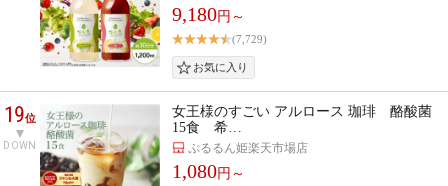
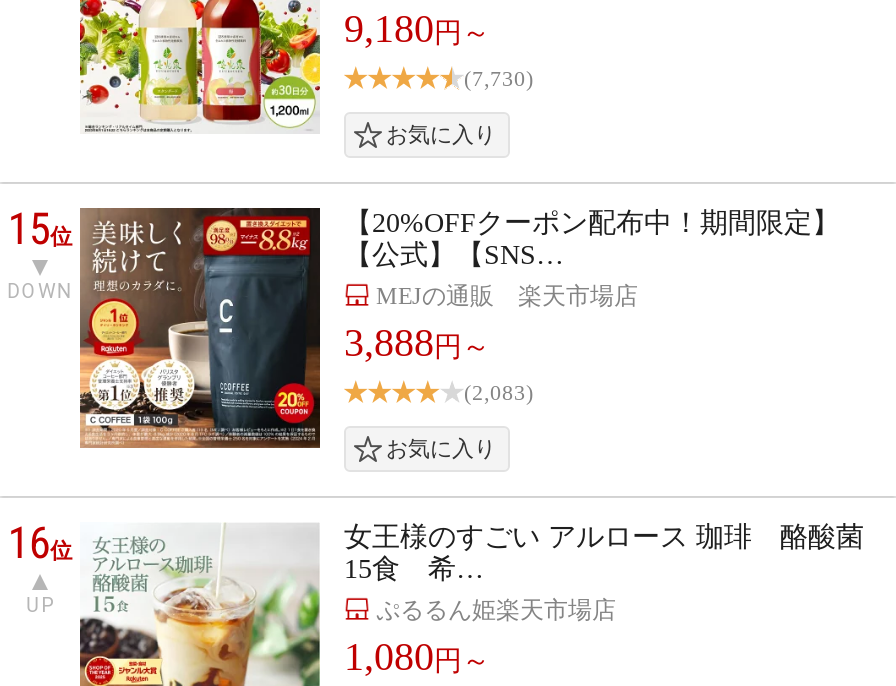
+ [image]
+ 【20%OFFクーポン配布中！期間限定】
+ 【公式】【SNS…
+ MEJの通販 楽天市場店
+ 3,888円～
+ (2,083)
+ 16位
+ UP

- (7,729)
+ (7,730)

- 19位
+ 15位
